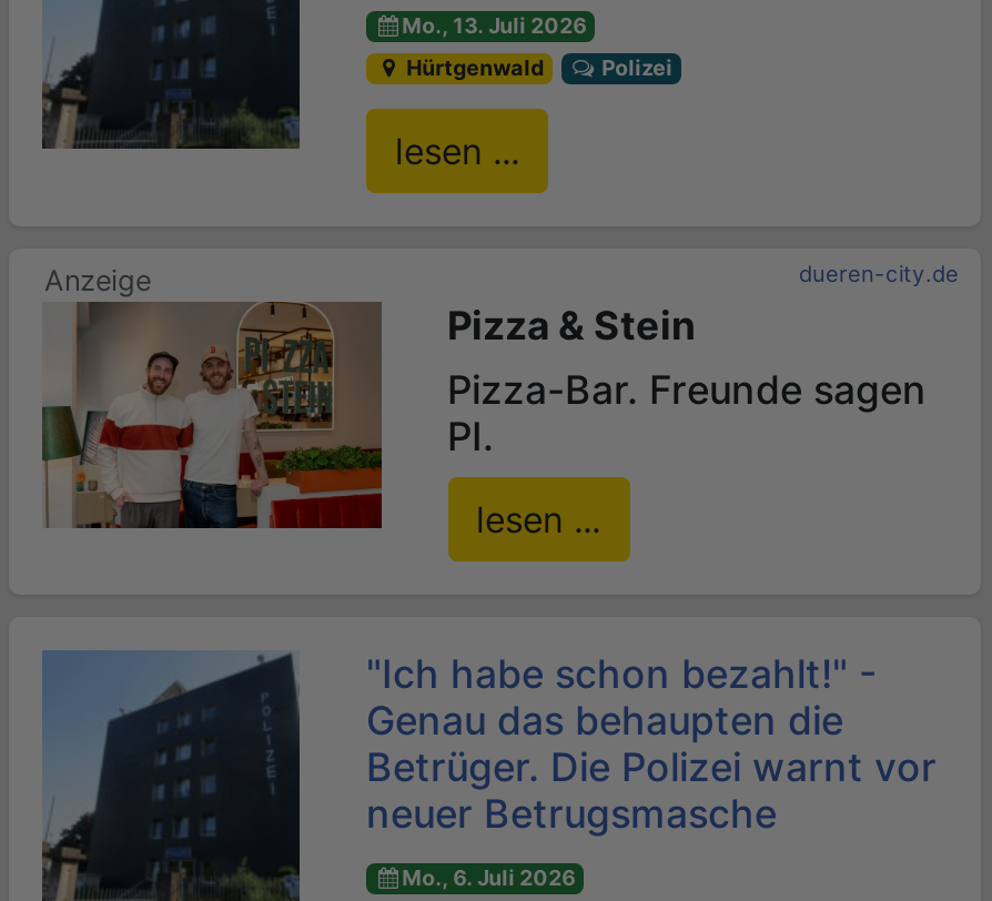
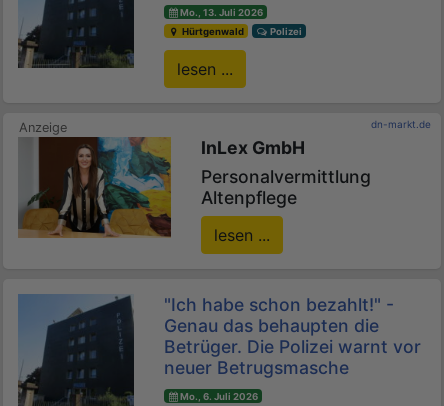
- [image]
- dueren-city.de
- Pizza & Stein
- Pizza-Bar. Freunde sagen
- PI.
+ [image]
+ dn-markt.de
+ InLex GmbH
+ Personalvermittlung
+ Altenpflege
